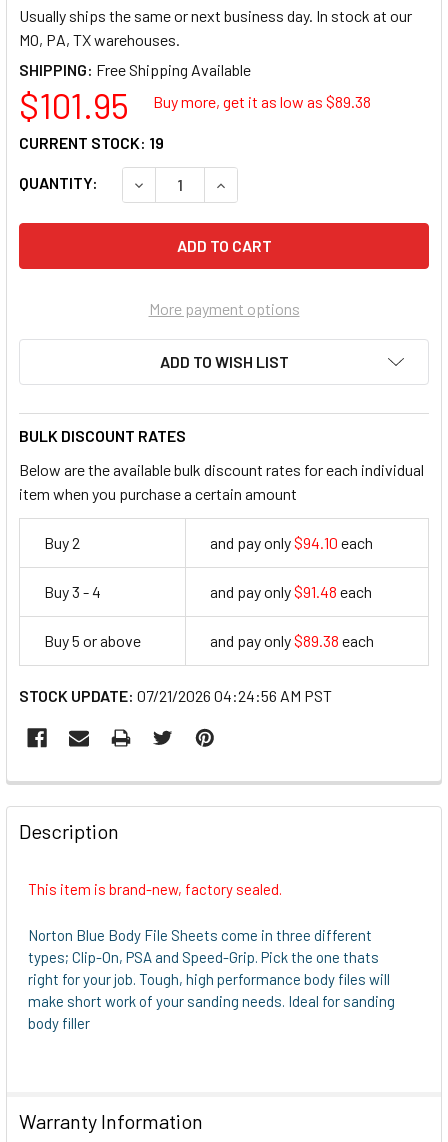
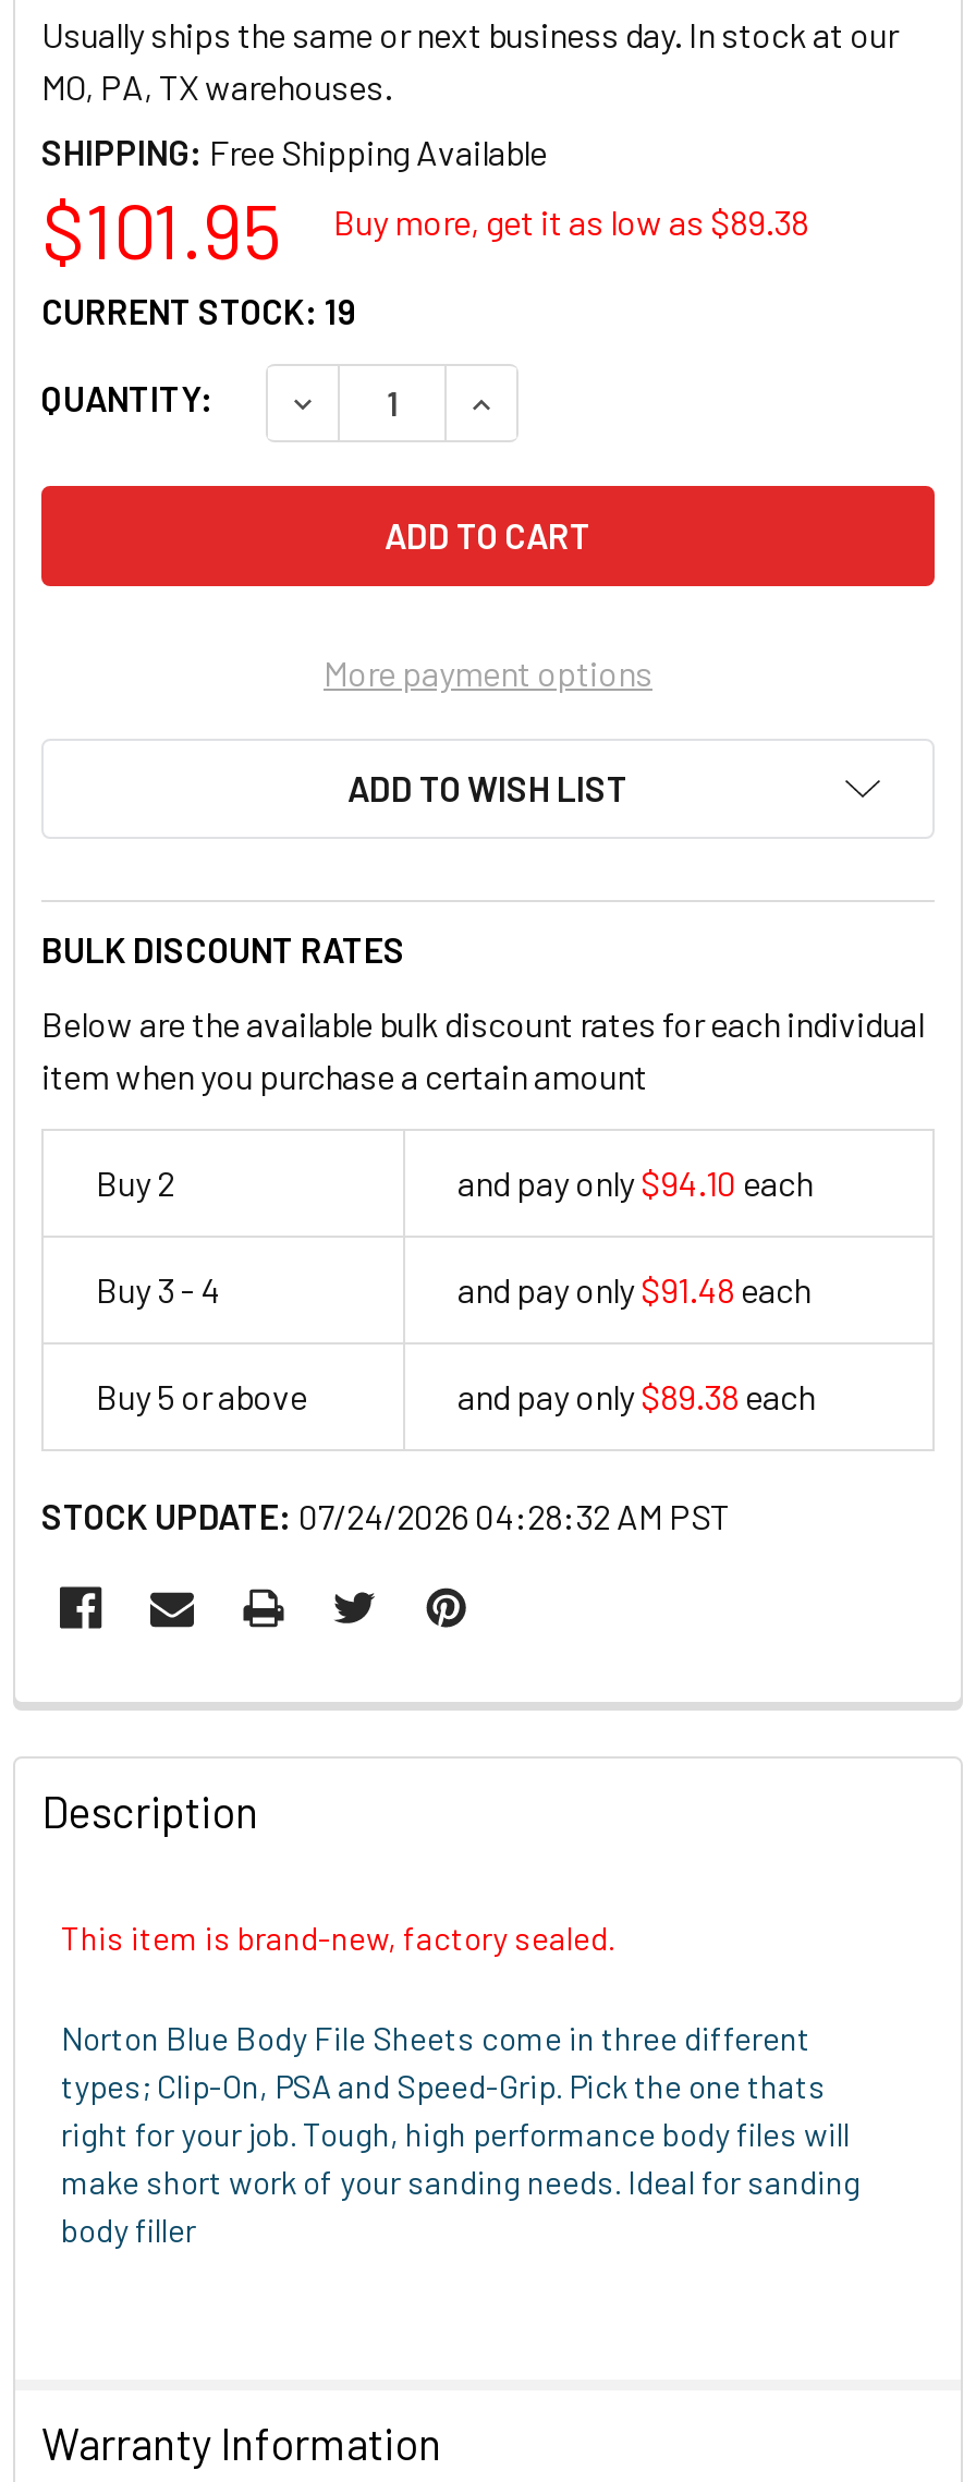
- STOCK UPDATE: 07/21/2026 04:24:56 AM PST
+ STOCK UPDATE: 07/24/2026 04:28:32 AM PST
